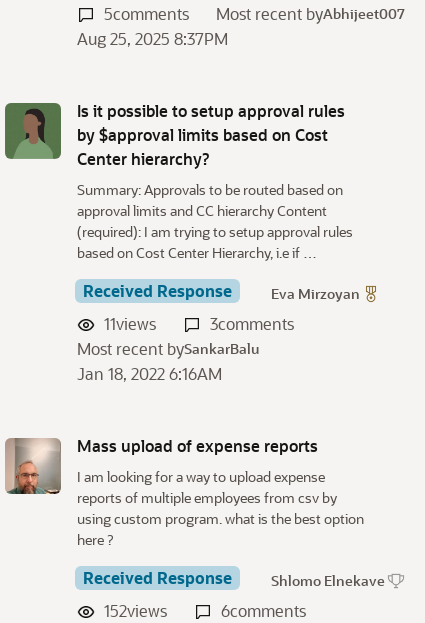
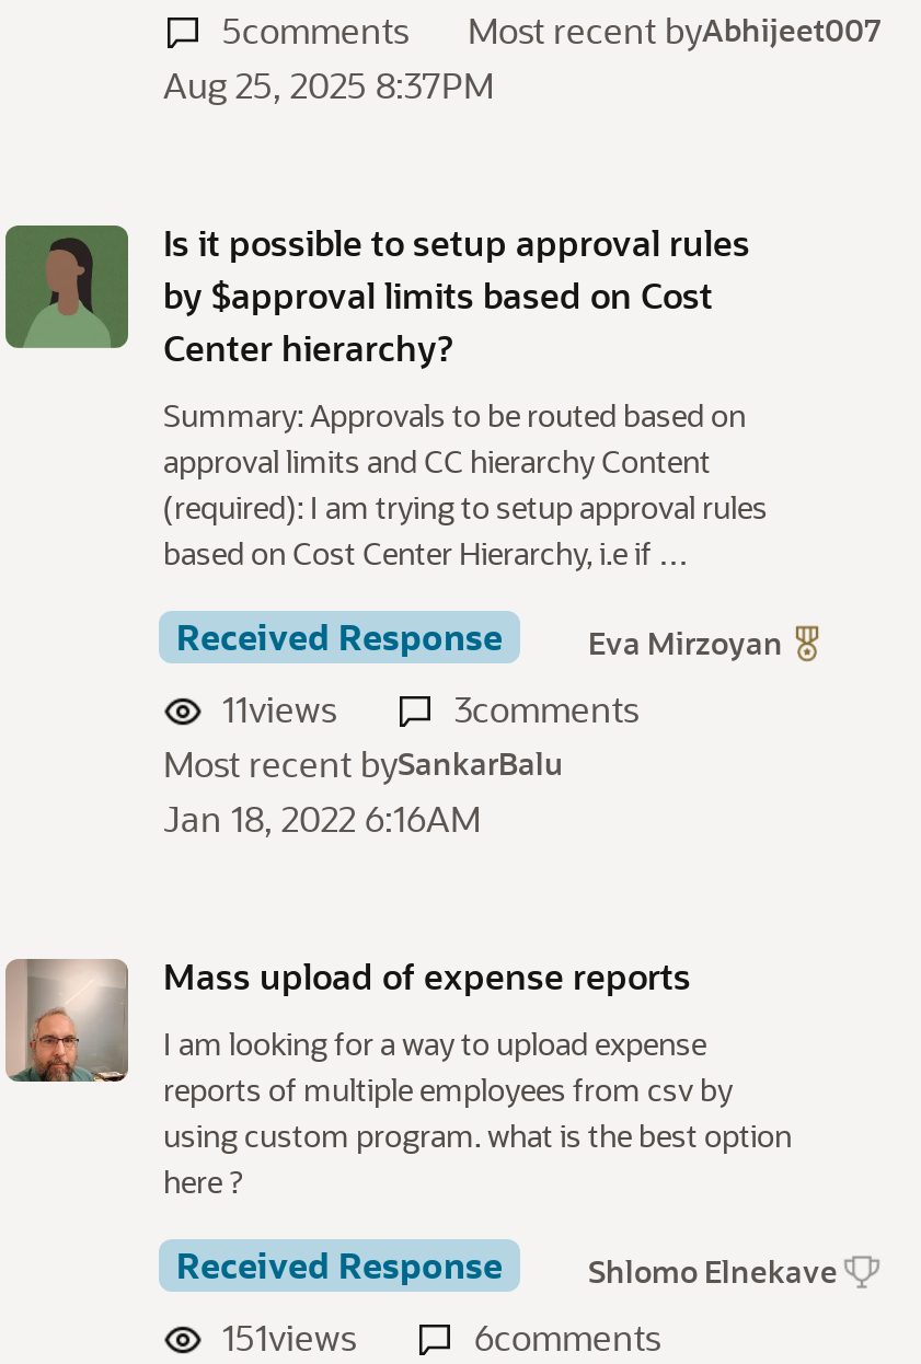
- 152views
+ 151views
